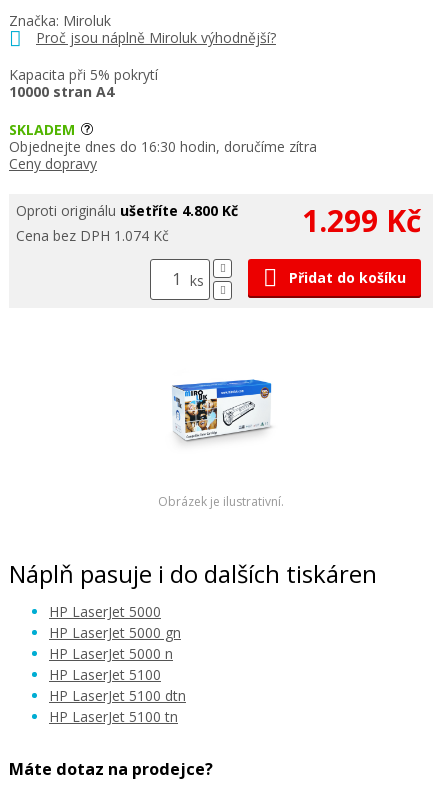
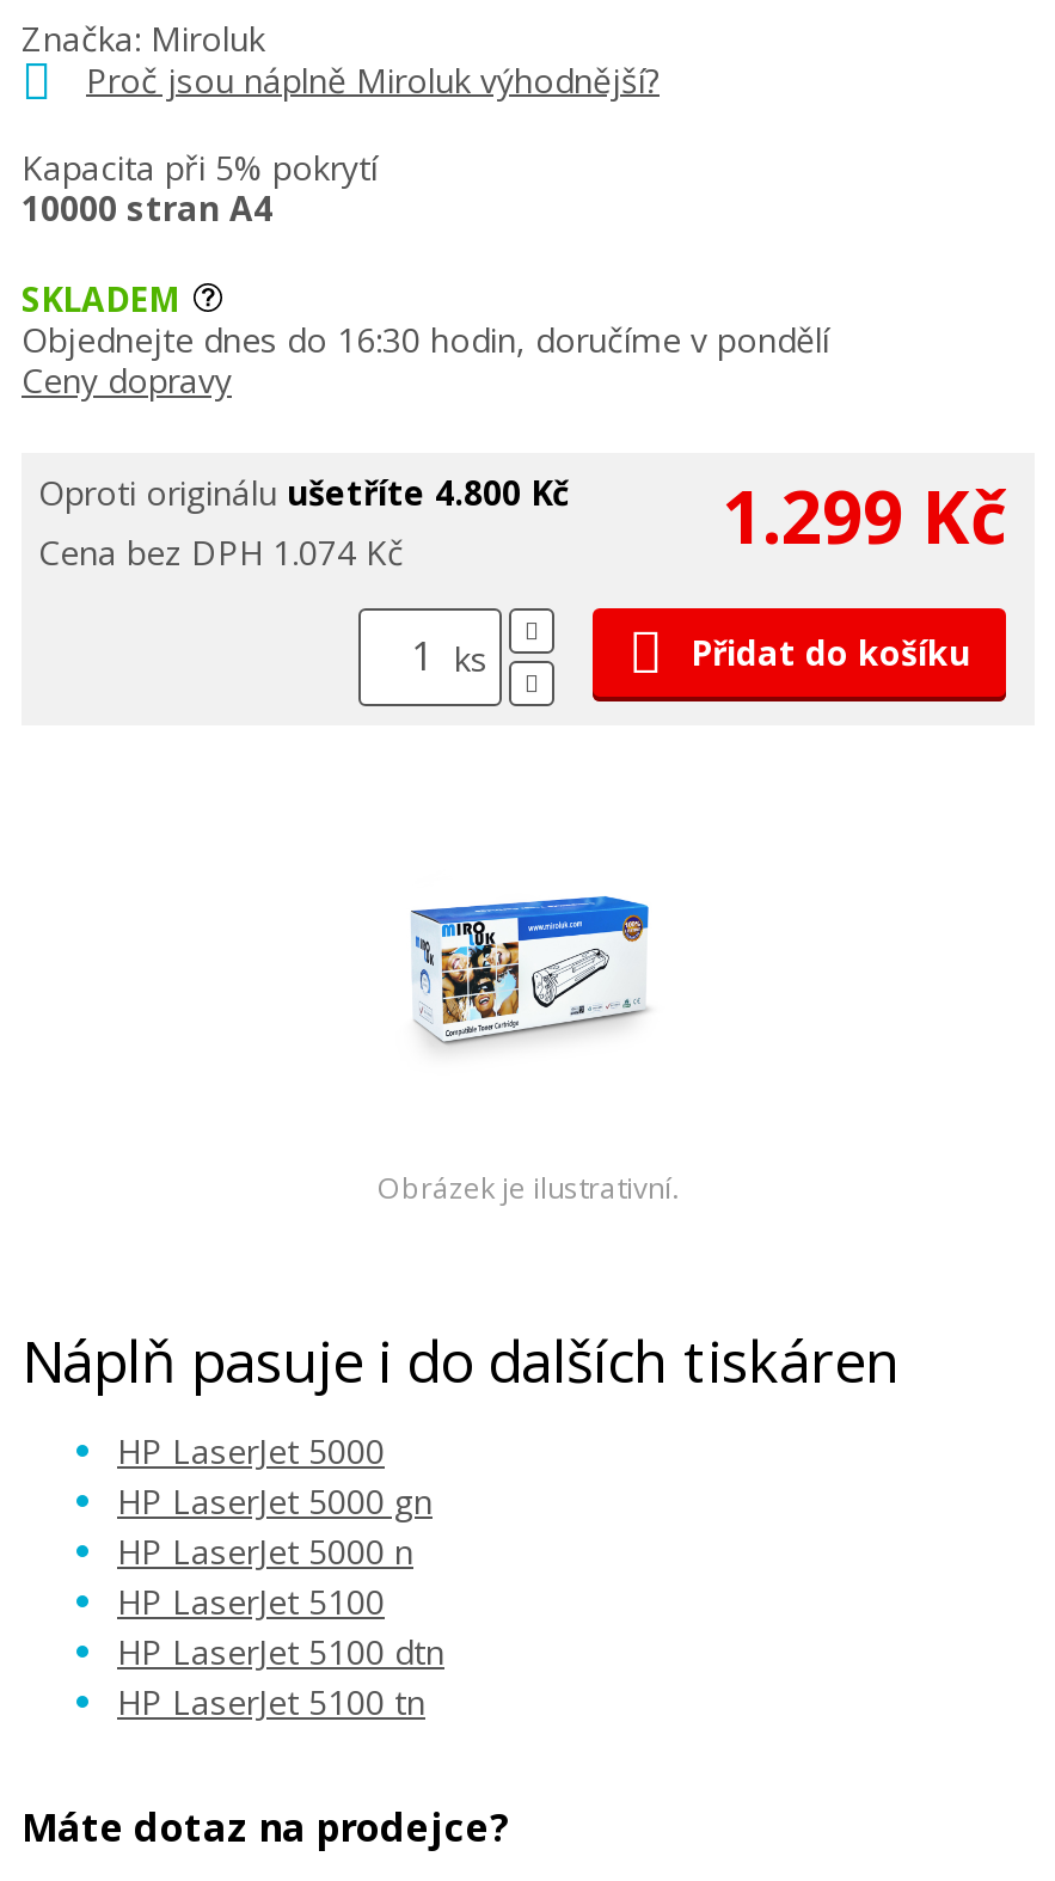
- Objednejte dnes do 16:30 hodin, doručíme zítra
+ Objednejte dnes do 16:30 hodin, doručíme v pondělí
